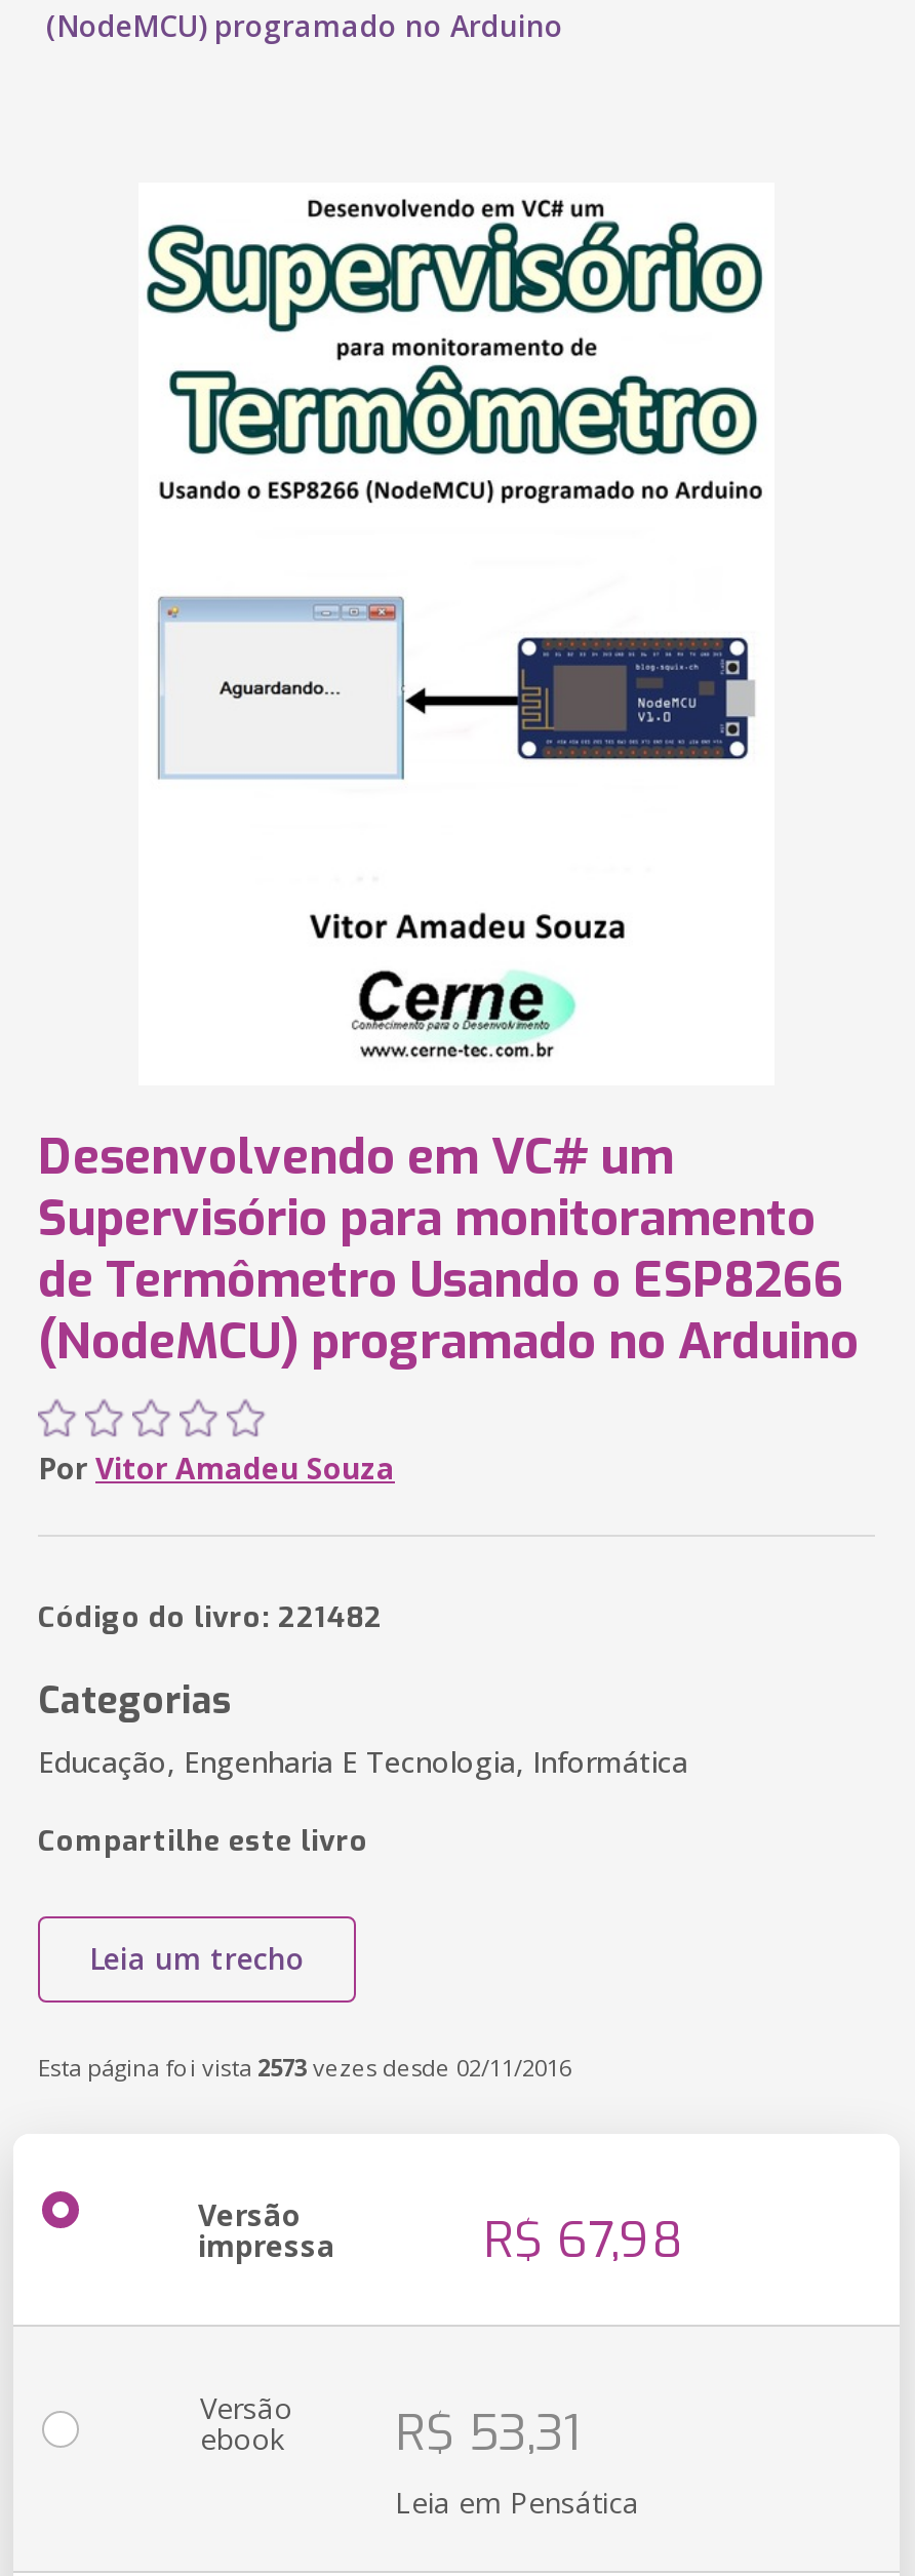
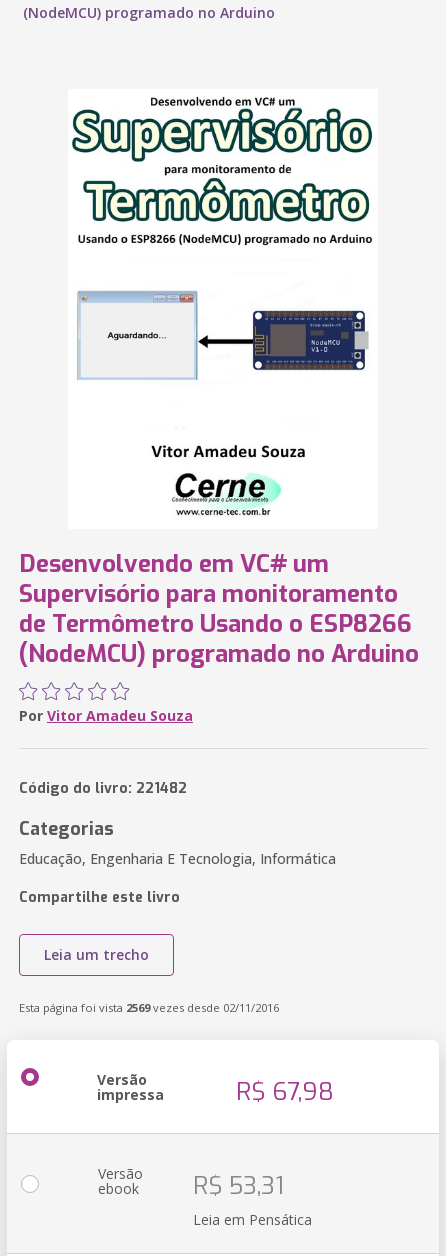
- Esta página foi vista 2573 vezes desde 02/11/2016
+ Esta página foi vista 2569 vezes desde 02/11/2016
